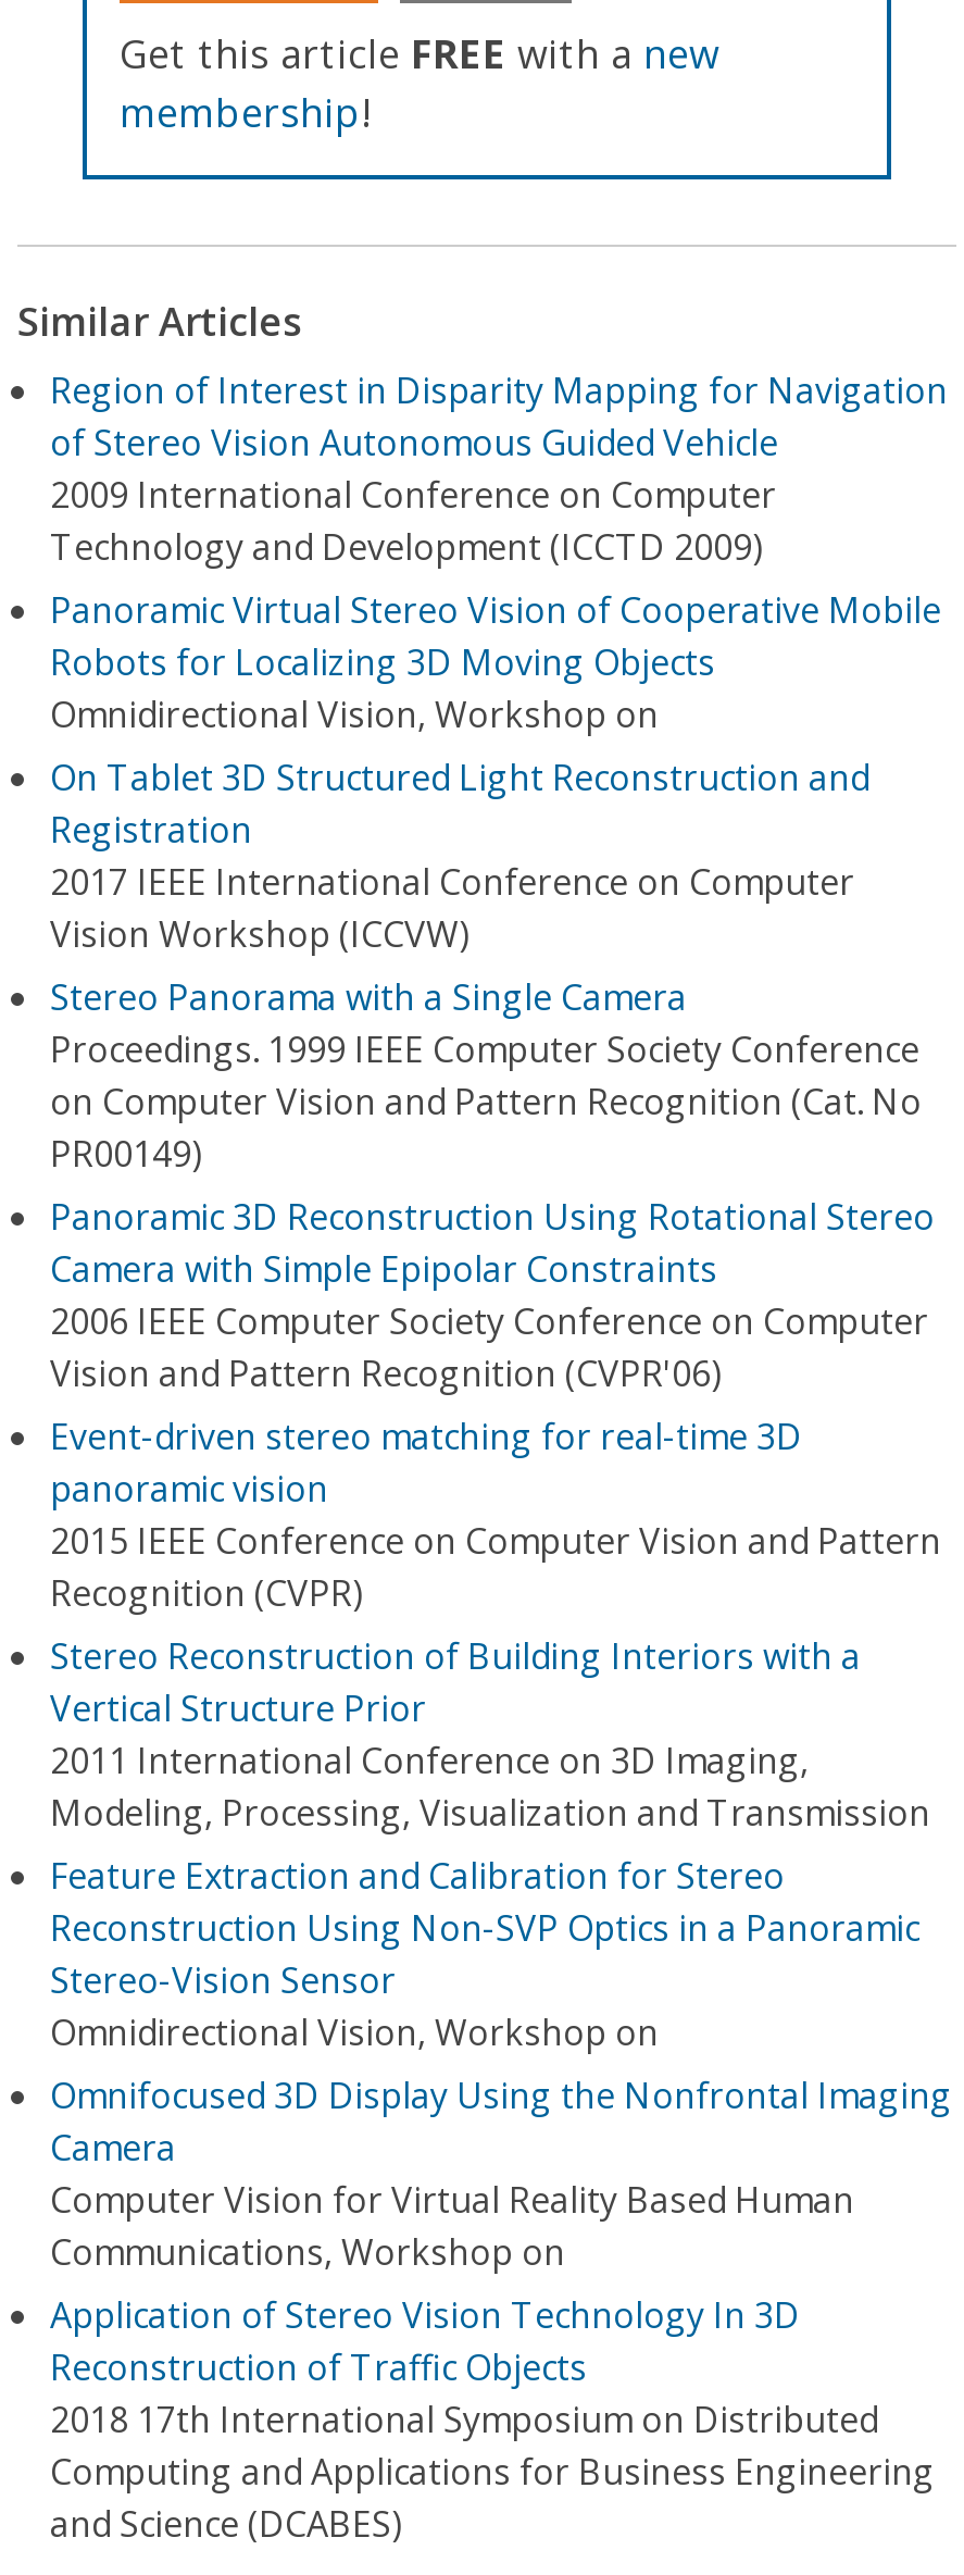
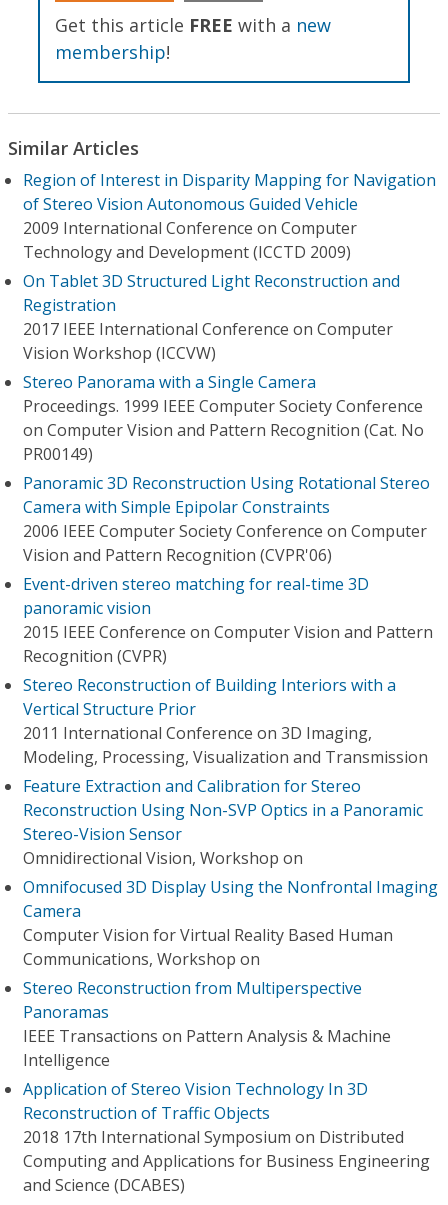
- Panoramic Virtual Stereo Vision of Cooperative Mobile
- Robots for Localizing 3D Moving Objects
- Omnidirectional Vision, Workshop on

moved up: On Tablet 3D Structured Light Reconstruction and | Registration | 2017 IEEE International Conference on Computer | ... | Computer Vision for Virtual Reality Based Human | Communications, Workshop on

+ Stereo Reconstruction from Multiperspective
+ Panoramas
+ IEEE Transactions on Pattern Analysis & Machine
+ Intelligence
